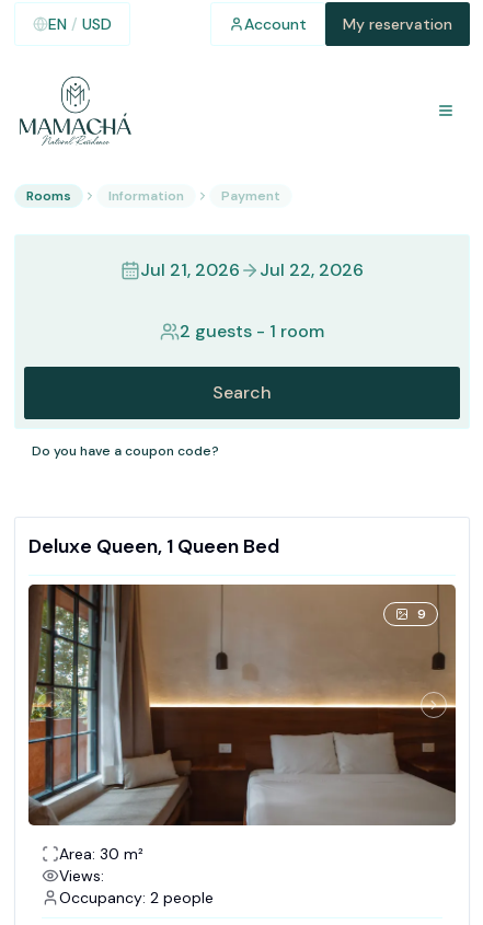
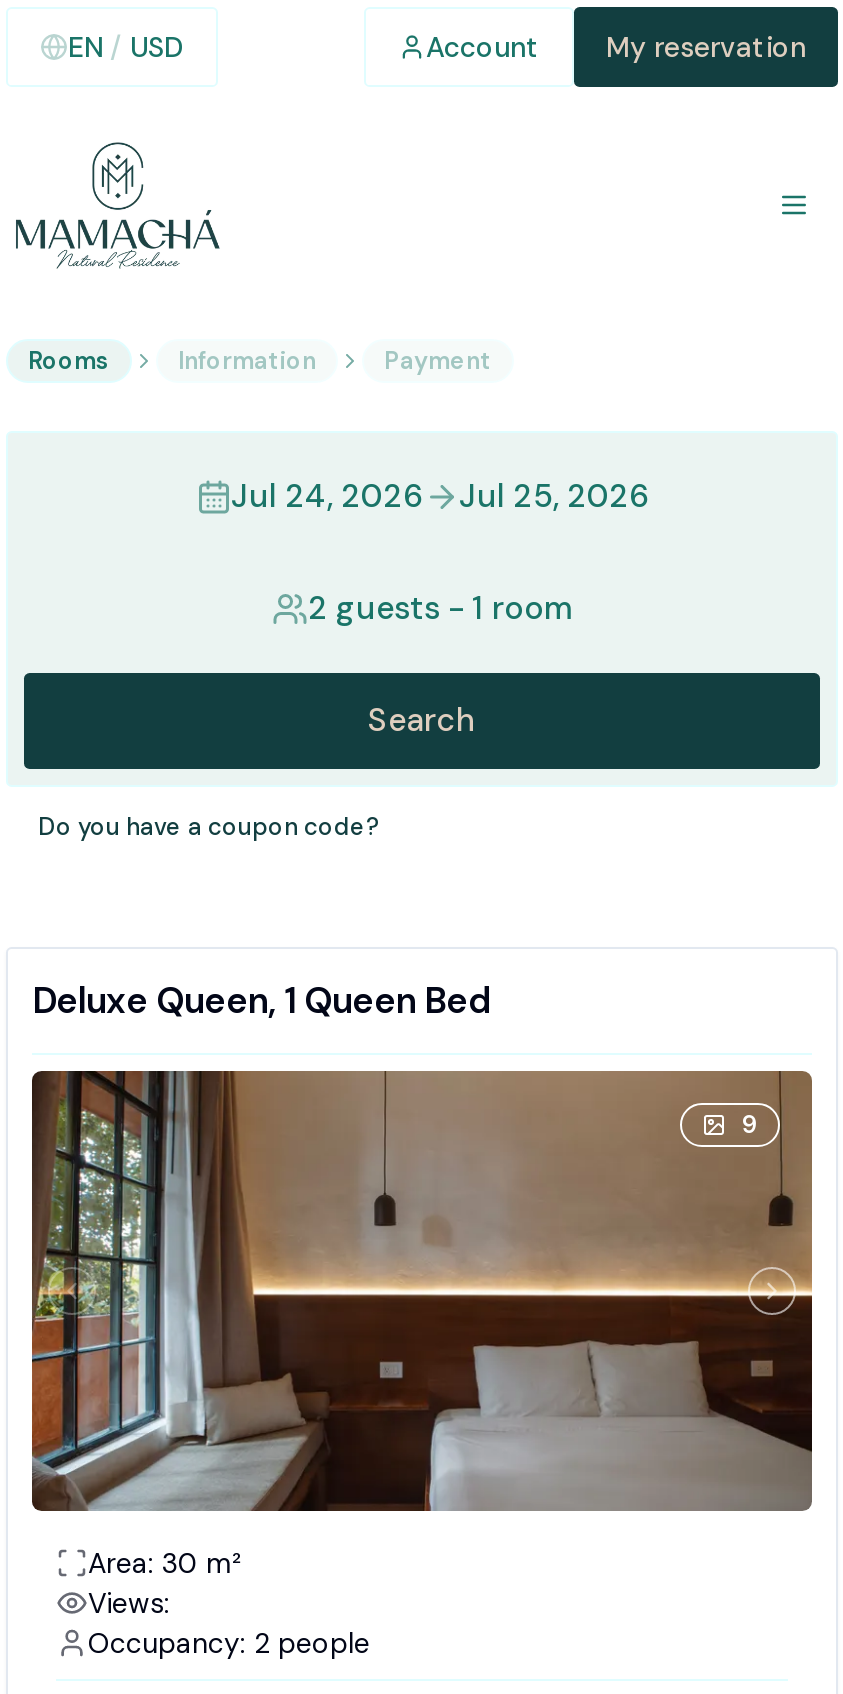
- Jul 21, 2026
+ Jul 24, 2026

- Jul 22, 2026
+ Jul 25, 2026
